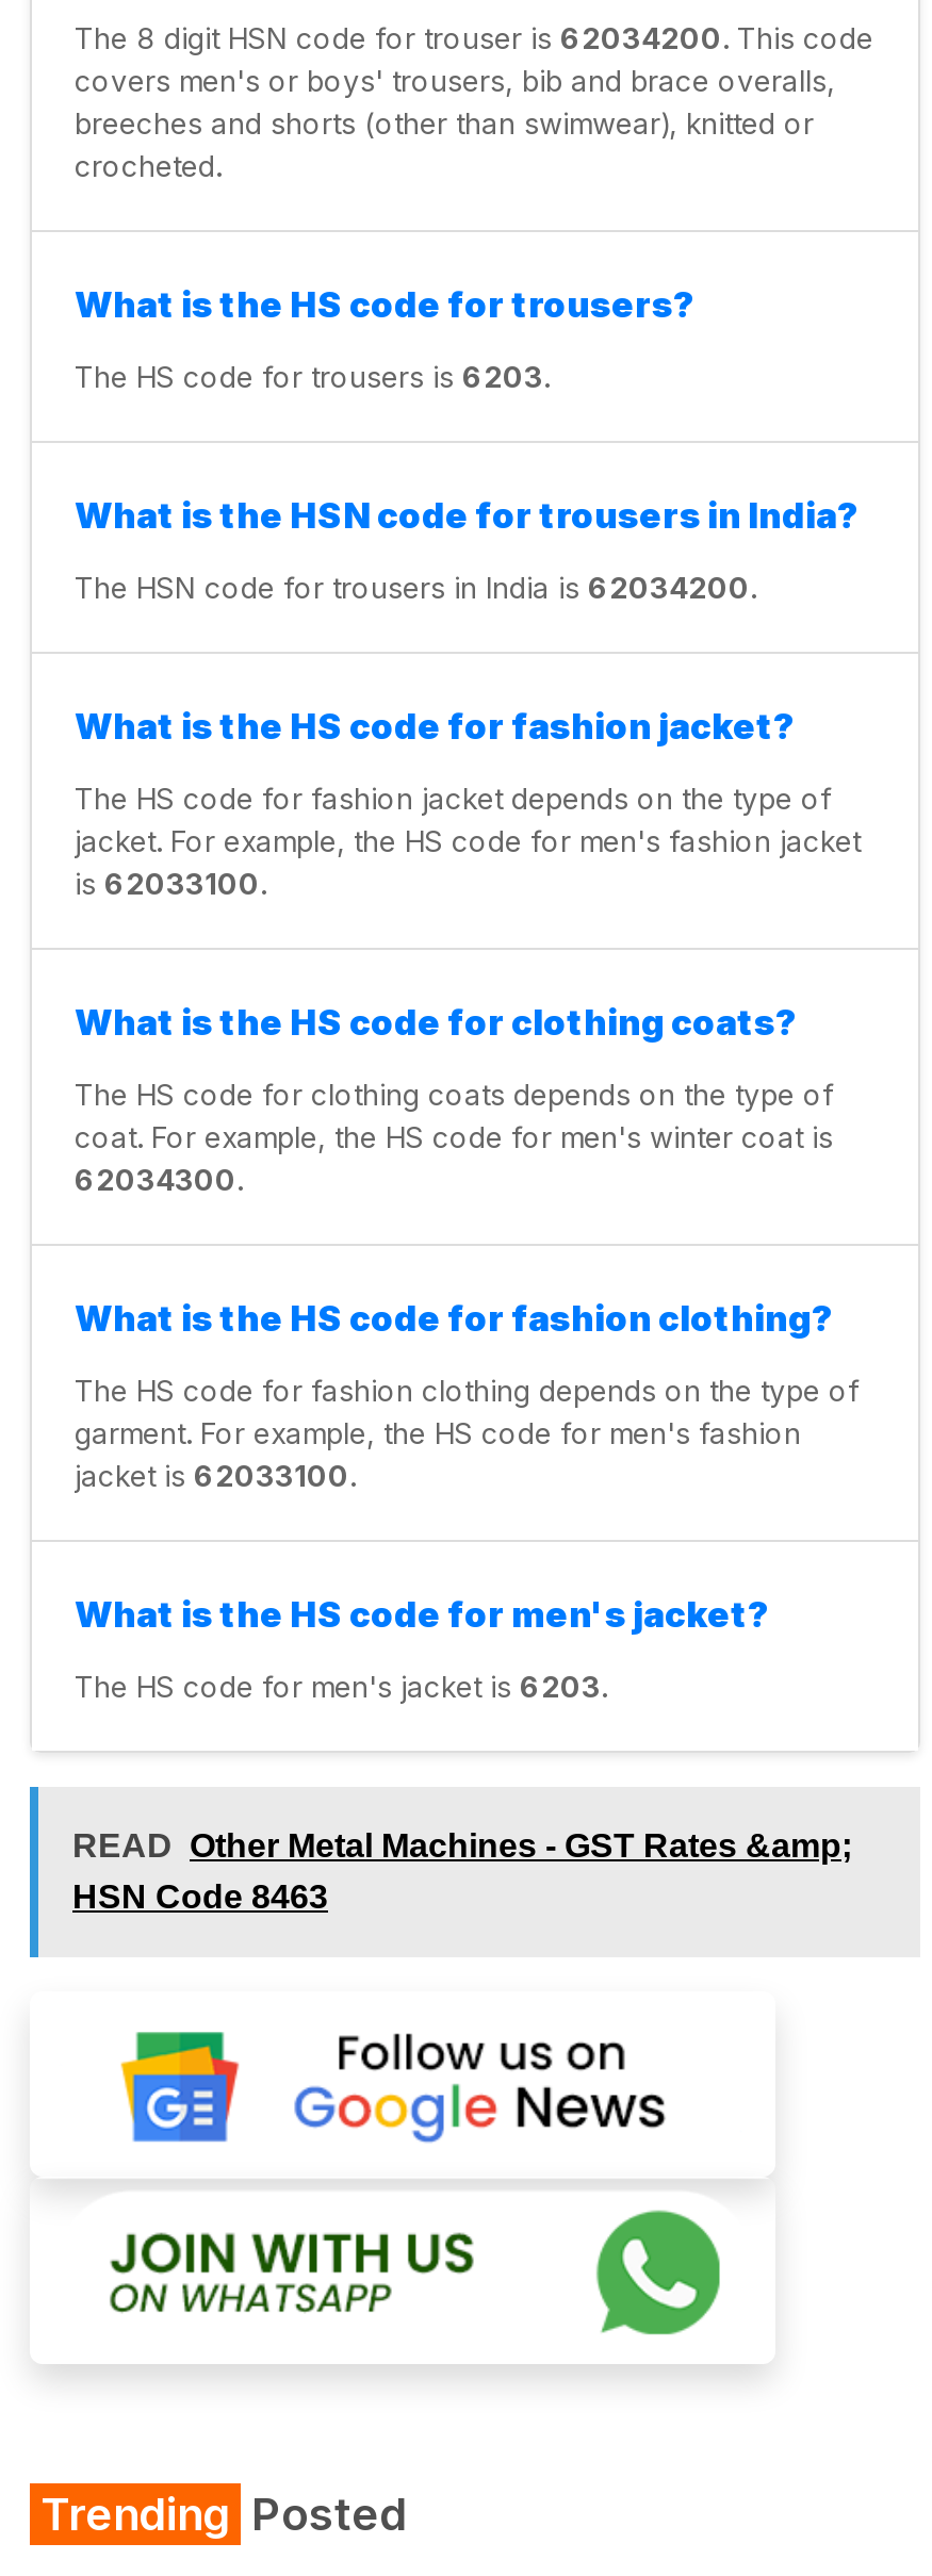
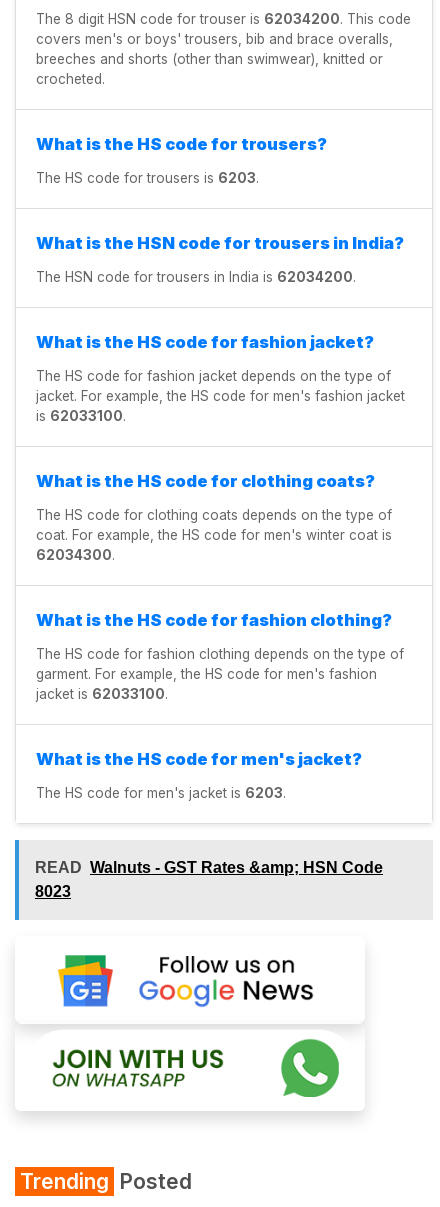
- READ Other Metal Machines - GST Rates &amp;
- HSN Code 8463
+ READ Walnuts - GST Rates &amp; HSN Code
+ 8023
